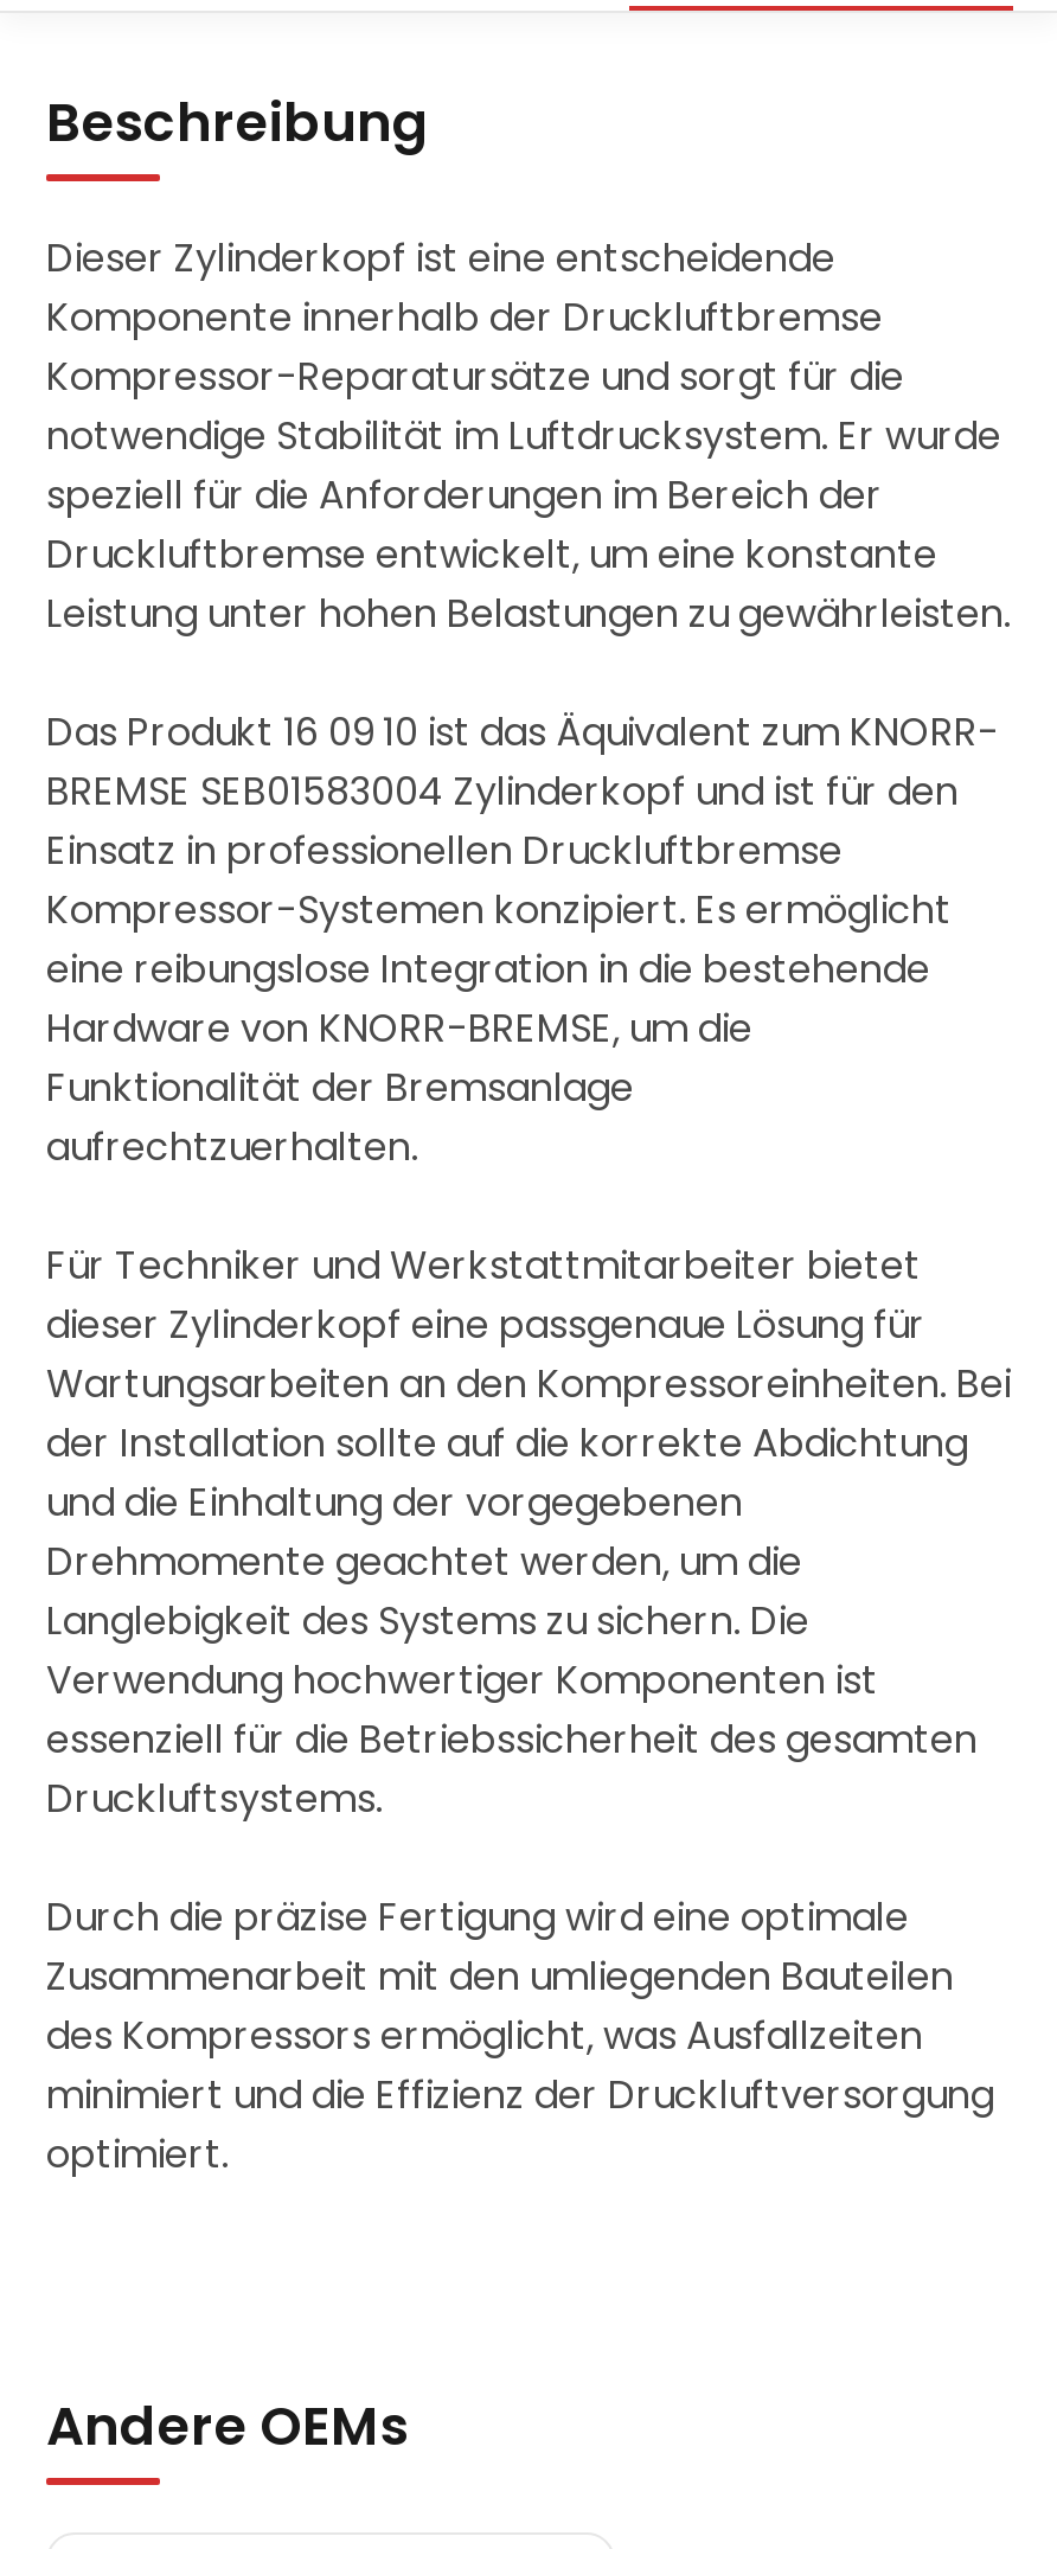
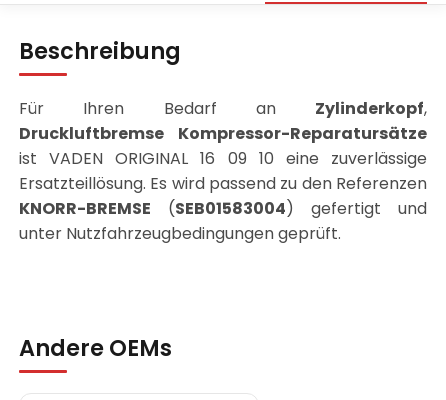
- Dieser Zylinderkopf ist eine entscheidende
- Komponente innerhalb der Druckluftbremse
- Kompressor-Reparatursätze und sorgt für die
- notwendige Stabilität im Luftdrucksystem. Er wurde
- speziell für die Anforderungen im Bereich der
- Druckluftbremse entwickelt, um eine konstante
- Leistung unter hohen Belastungen zu gewährleisten.
- Das Produkt 16 09 10 ist das Äquivalent zum KNORR-
- BREMSE SEB01583004 Zylinderkopf und ist für den
- Einsatz in professionellen Druckluftbremse
- Kompressor-Systemen konzipiert. Es ermöglicht
- eine reibungslose Integration in die bestehende
- Hardware von KNORR-BREMSE, um die
- Funktionalität der Bremsanlage
- aufrechtzuerhalten.
- Für Techniker und Werkstattmitarbeiter bietet
- dieser Zylinderkopf eine passgenaue Lösung für
- Wartungsarbeiten an den Kompressoreinheiten. Bei
- der Installation sollte auf die korrekte Abdichtung
- und die Einhaltung der vorgegebenen
- Drehmomente geachtet werden, um die
- Langlebigkeit des Systems zu sichern. Die
- Verwendung hochwertiger Komponenten ist
- essenziell für die Betriebssicherheit des gesamten
- Druckluftsystems.
- Durch die präzise Fertigung wird eine optimale
- Zusammenarbeit mit den umliegenden Bauteilen
- des Kompressors ermöglicht, was Ausfallzeiten
- minimiert und die Effizienz der Druckluftversorgung
- optimiert.
+ Für Ihren Bedarf an Zylinderkopf,
+ Druckluftbremse Kompressor-Reparatursätze
+ ist VADEN ORIGINAL 16 09 10 eine zuverlässige
+ Ersatzteillösung. Es wird passend zu den Referenzen
+ KNORR-BREMSE (SEB01583004) gefertigt und
+ unter Nutzfahrzeugbedingungen geprüft.
